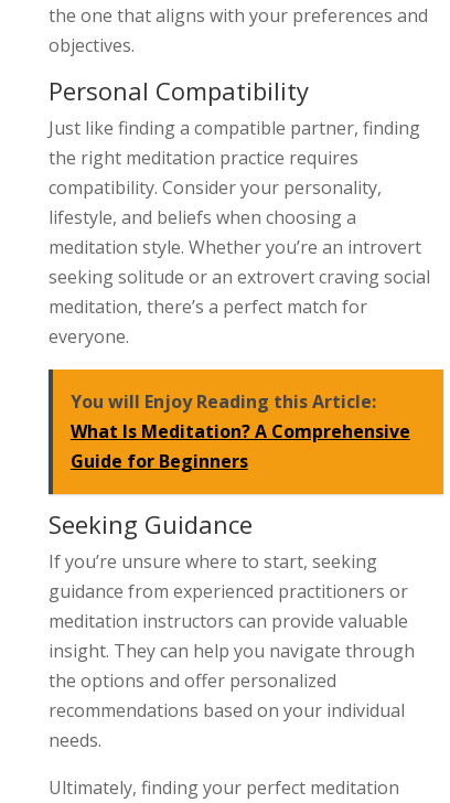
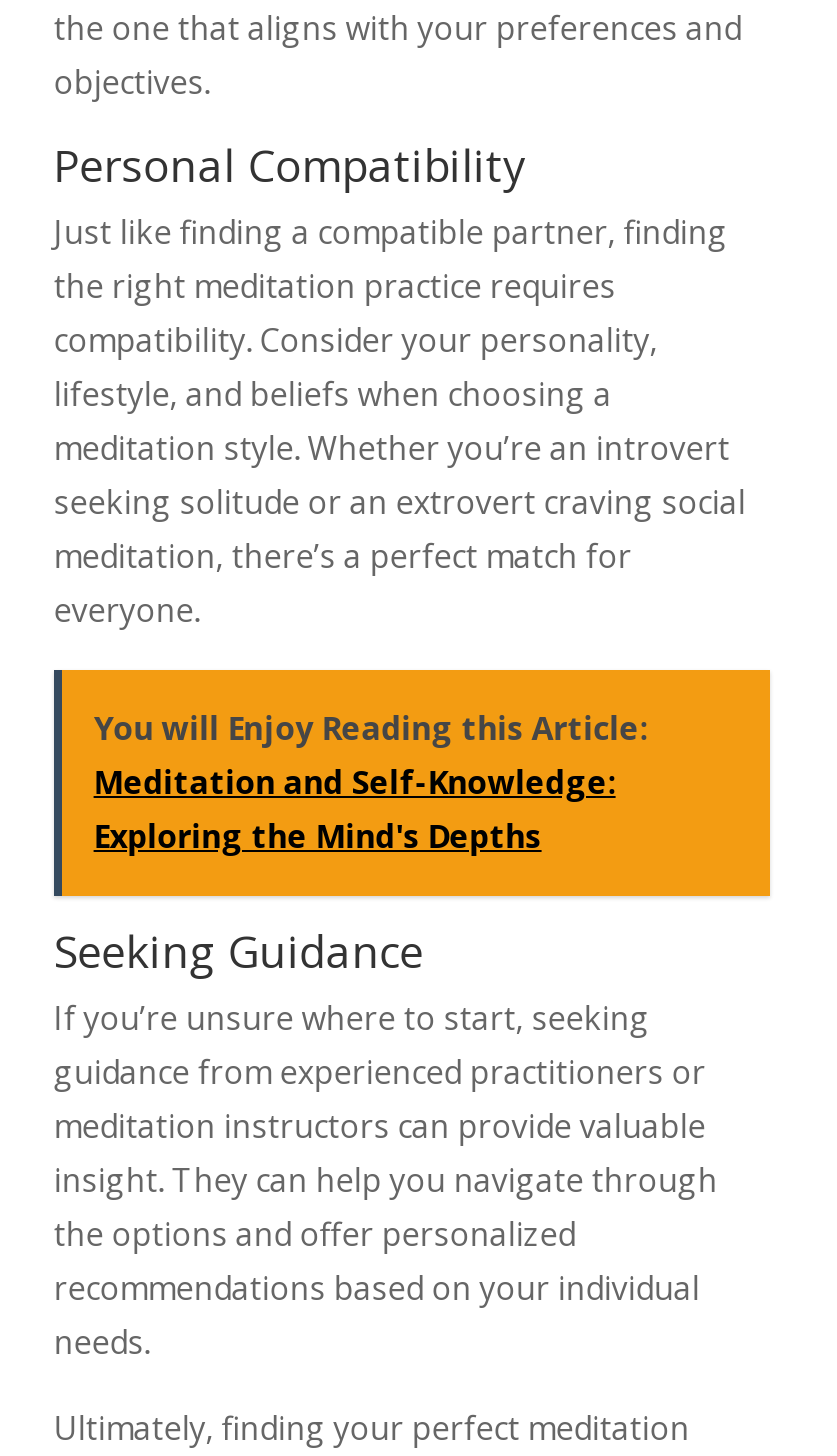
- What Is Meditation? A Comprehensive
- Guide for Beginners
+ Meditation and Self-Knowledge:
+ Exploring the Mind's Depths
